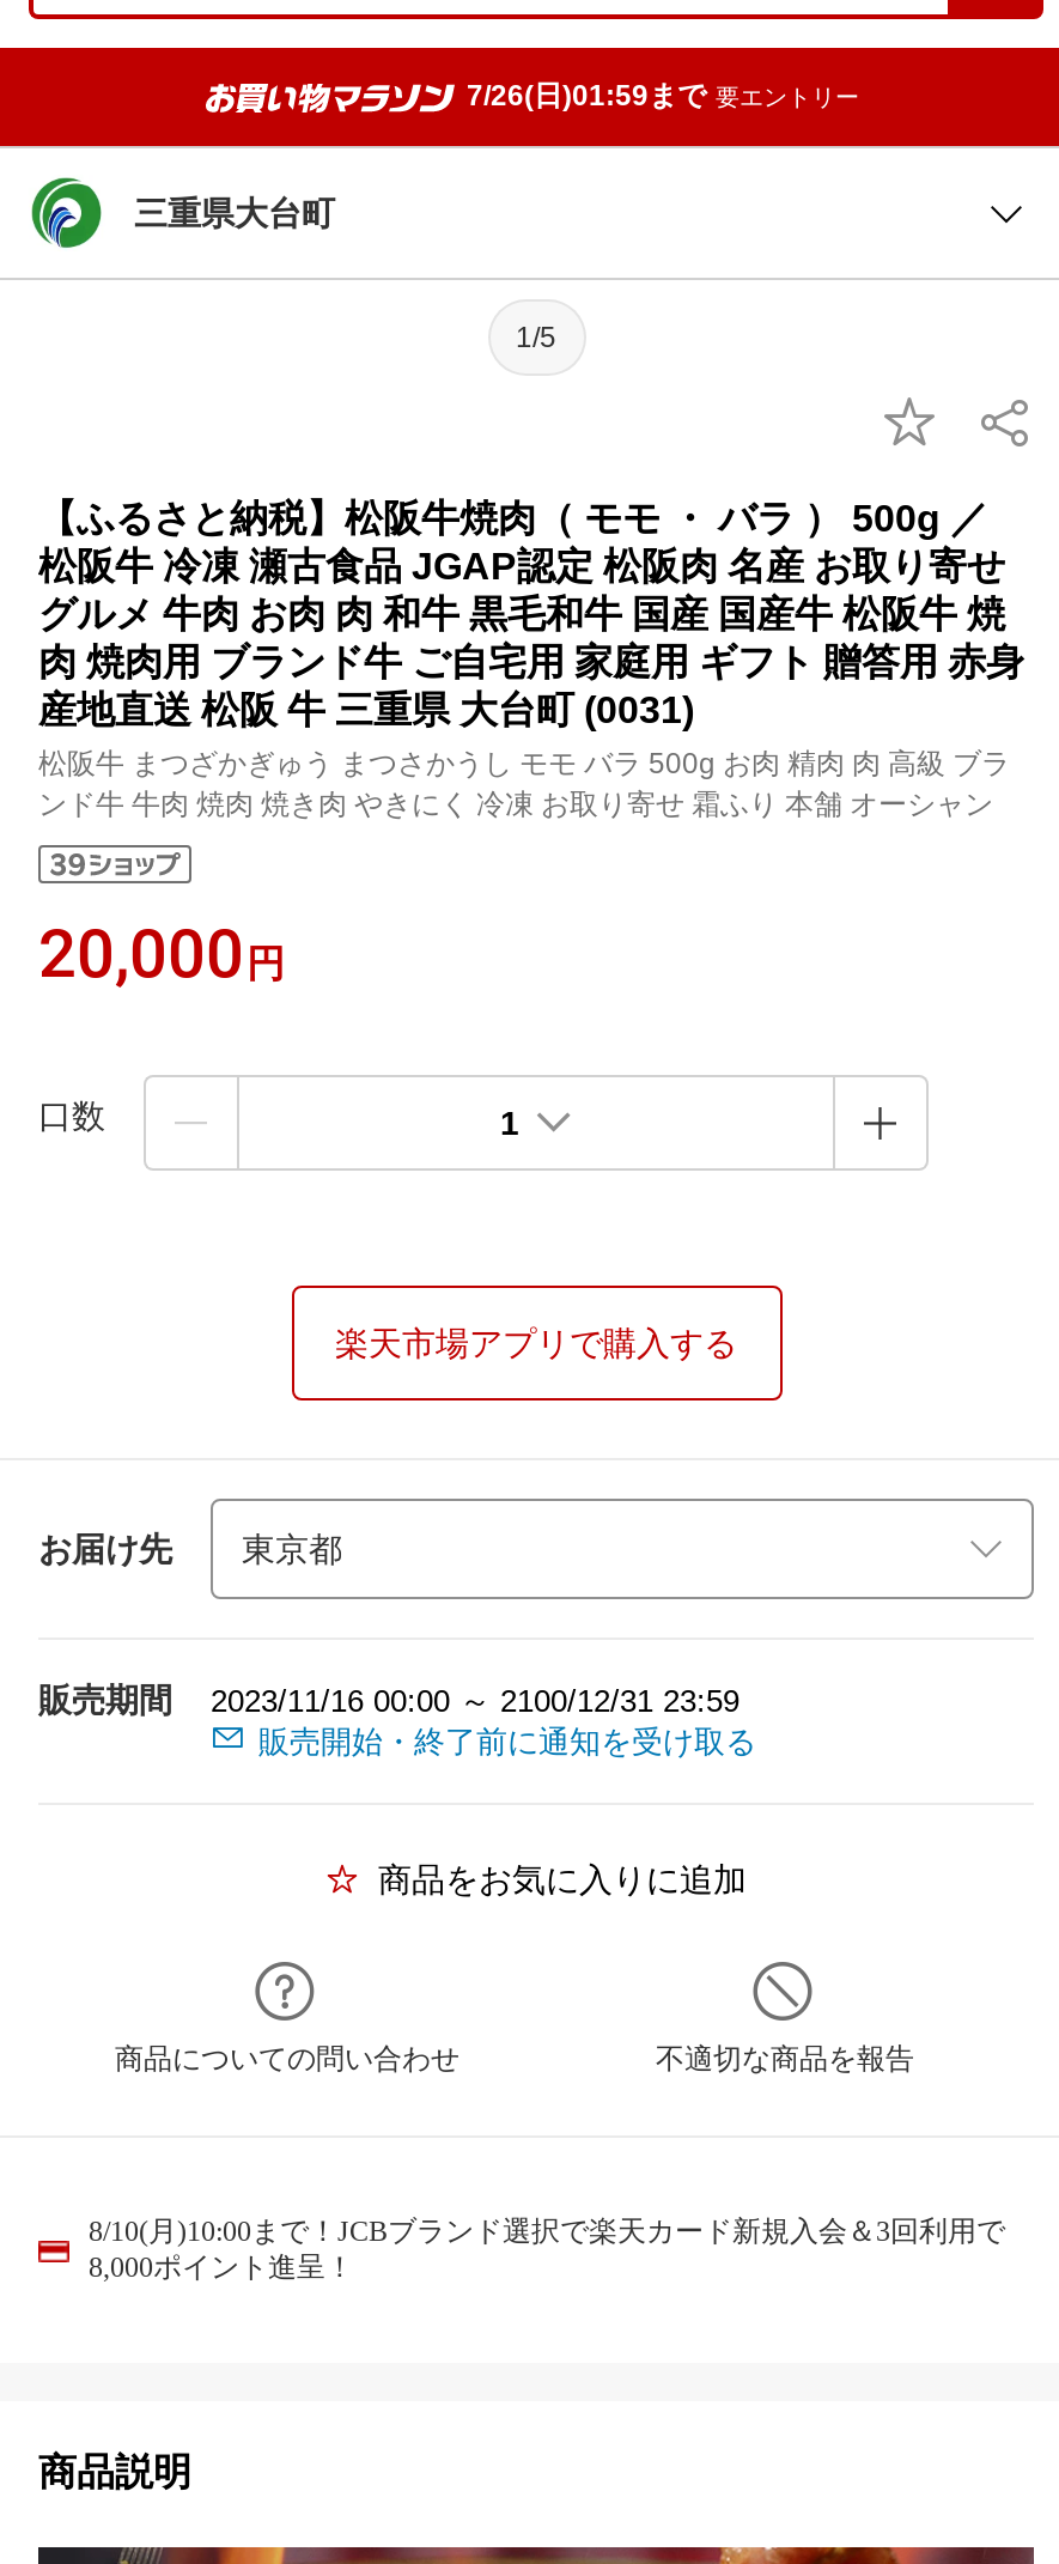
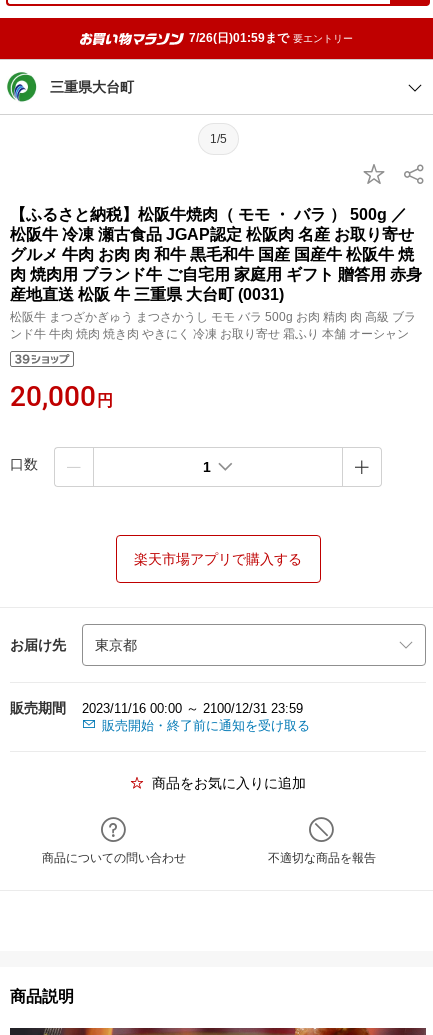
- 8/10(月)10:00まで！JCBブランド選択で楽天カード新規入会＆3回利用で
- 8,000ポイント進呈！
